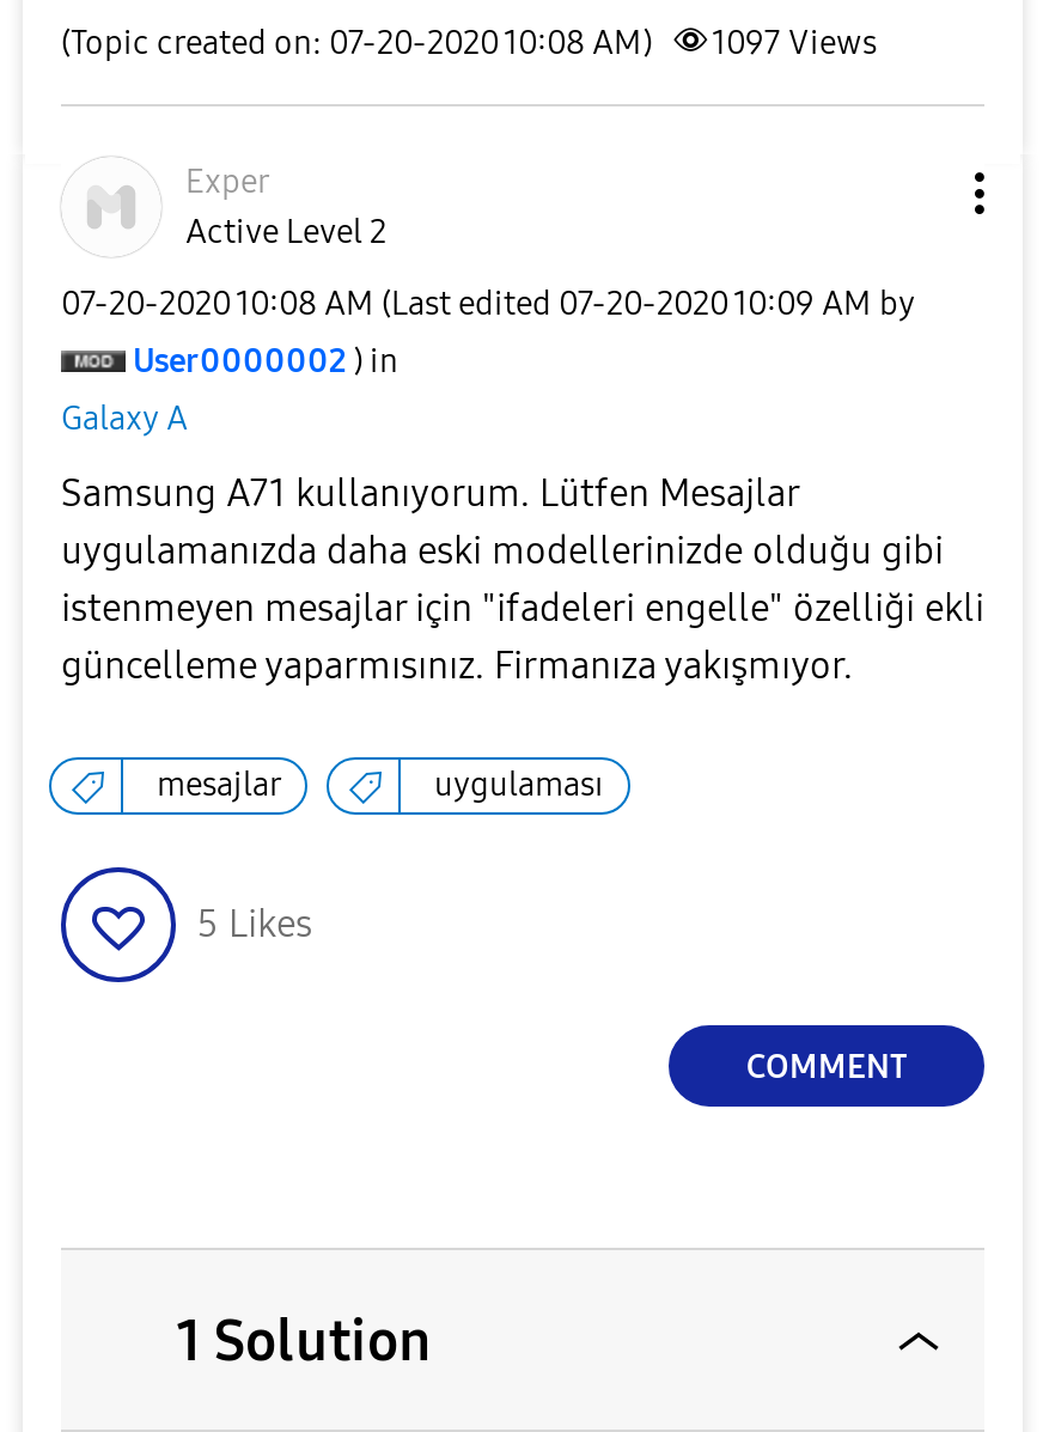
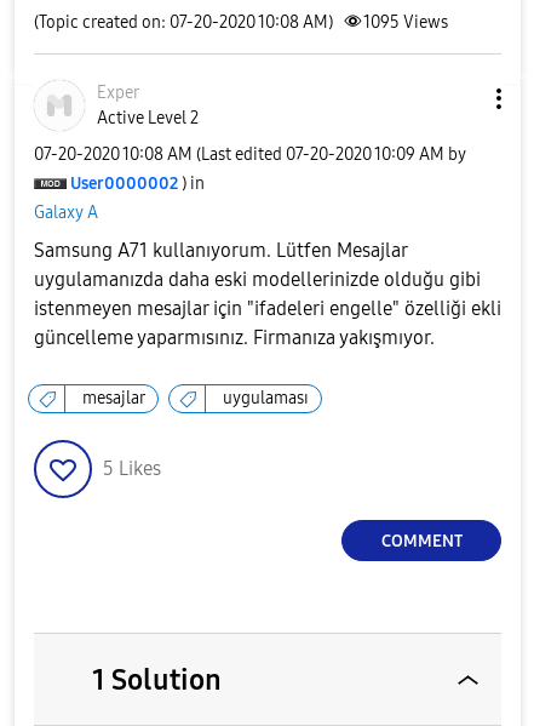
- (Topic created on: 07-20-2020 10:08 AM) 1097 Views
+ (Topic created on: 07-20-2020 10:08 AM) 1095 Views
